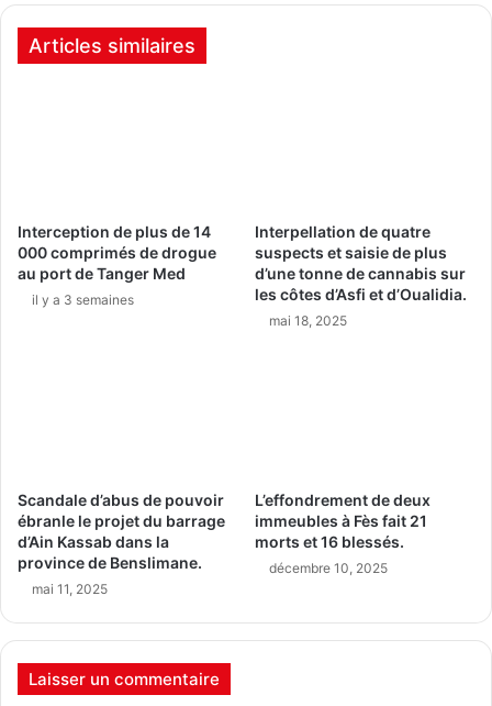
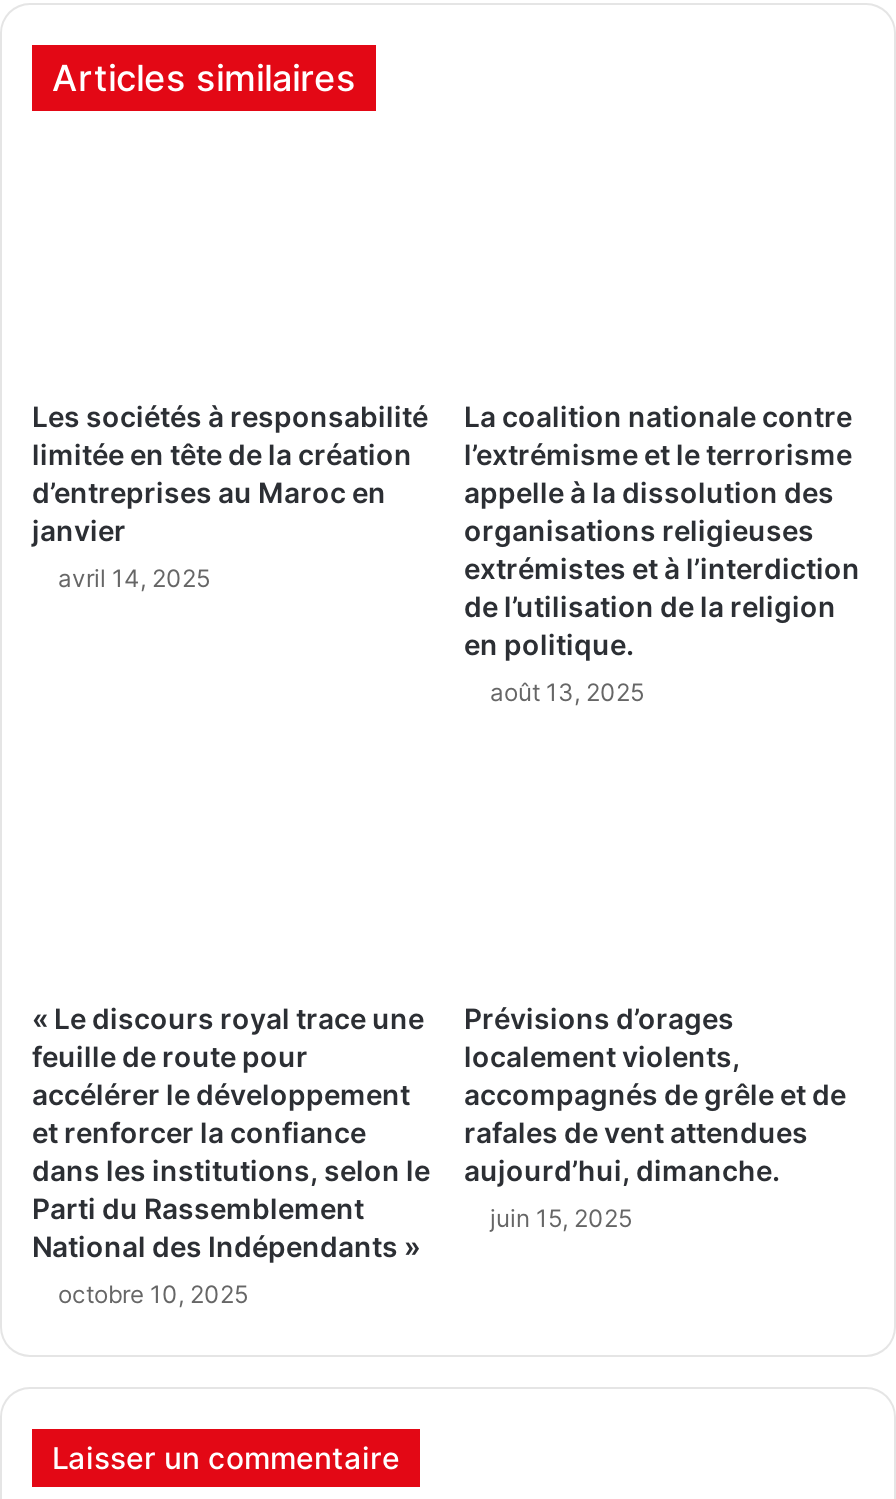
- Interception de plus de 14
- 000 comprimés de drogue
- au port de Tanger Med
+ Les sociétés à responsabilité
+ limitée en tête de la création
+ d’entreprises au Maroc en
+ janvier

- Interpellation de quatre
- suspects et saisie de plus
- d’une tonne de cannabis sur
- les côtes d’Asfi et d’Oualidia.
+ La coalition nationale contre
+ l’extrémisme et le terrorisme
+ appelle à la dissolution des
+ organisations religieuses
+ extrémistes et à l’interdiction
+ de l’utilisation de la religion
+ en politique.

- il y a 3 semaines
+ avril 14, 2025

- mai 18, 2025
+ août 13, 2025

- Scandale d’abus de pouvoir
- ébranle le projet du barrage
- d’Ain Kassab dans la
- province de Benslimane.
+ « Le discours royal trace une
+ feuille de route pour
+ accélérer le développement
+ et renforcer la confiance
+ dans les institutions, selon le
+ Parti du Rassemblement
+ National des Indépendants »

- L’effondrement de deux
- immeubles à Fès fait 21
- morts et 16 blessés.
+ Prévisions d’orages
+ localement violents,
+ accompagnés de grêle et de
+ rafales de vent attendues
+ aujourd’hui, dimanche.

- décembre 10, 2025
+ juin 15, 2025

- mai 11, 2025
+ octobre 10, 2025
